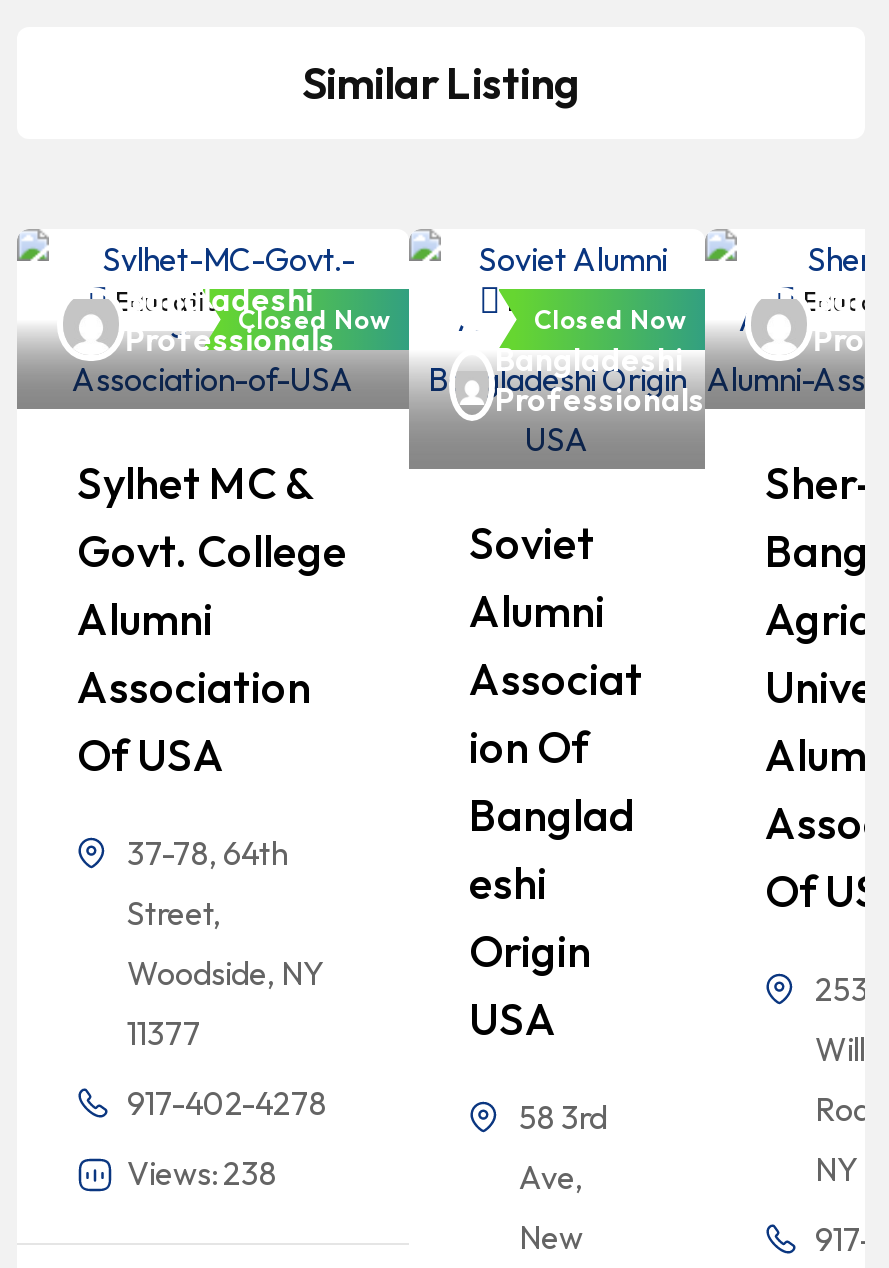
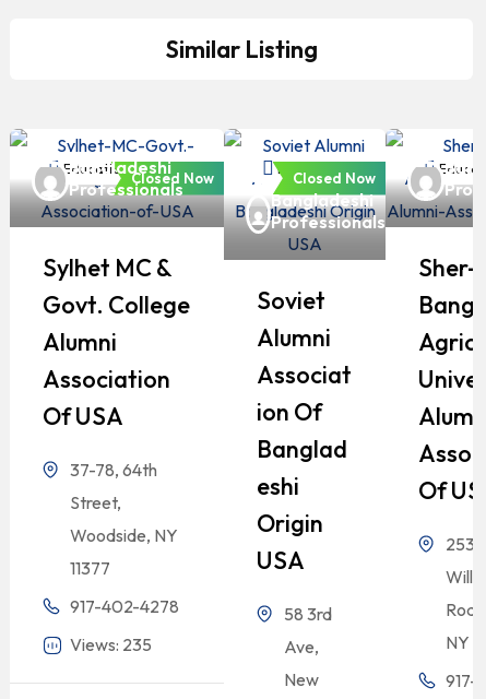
- Views: 238
+ Views: 235
